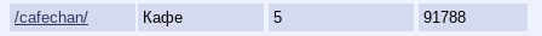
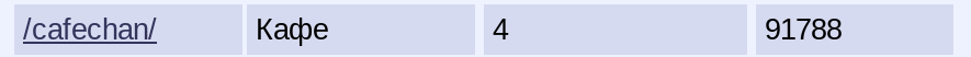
- 5
+ 4
